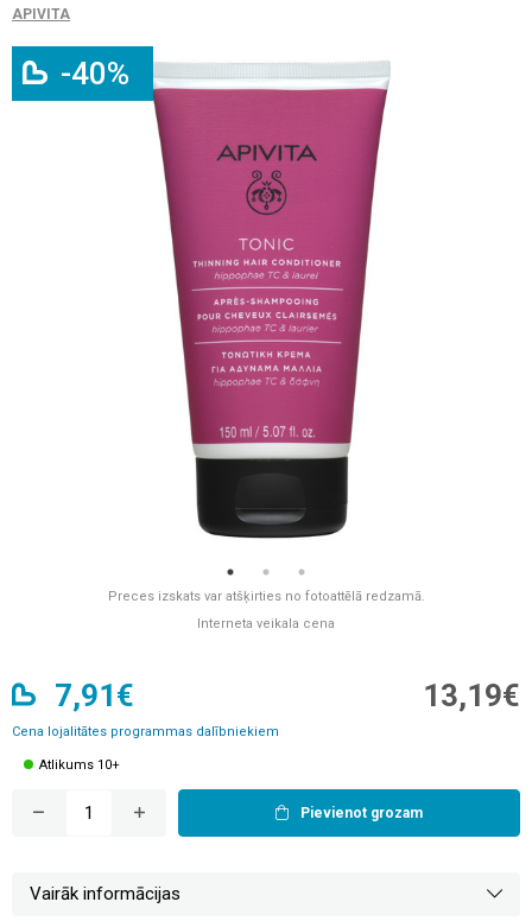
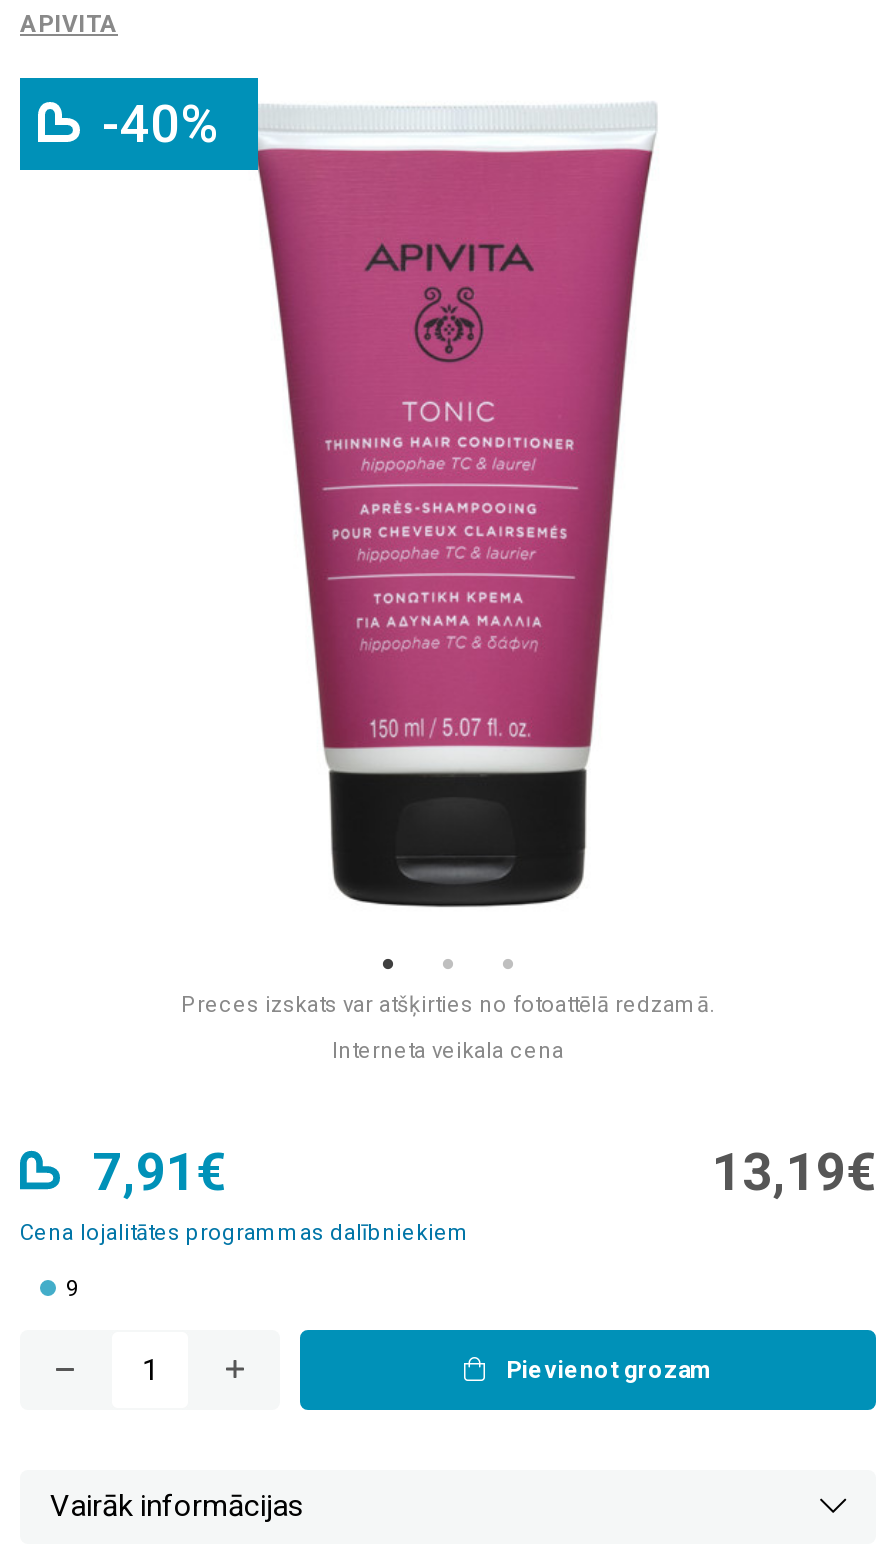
- Atlikums 10+
+ 9
